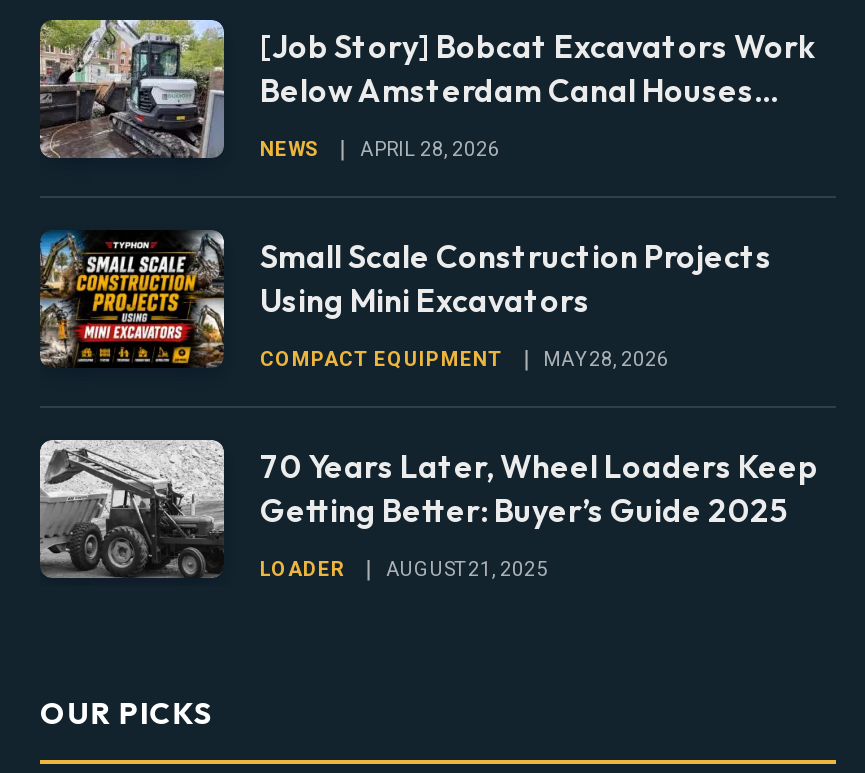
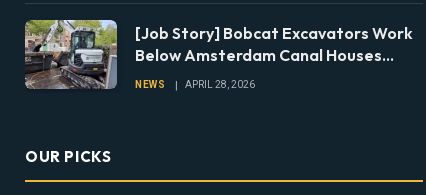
- [image]
- Small Scale Construction Projects
- Using Mini Excavators
- COMPACT EQUIPMENT
- MAY 28, 2026
- 70 Years Later, Wheel Loaders Keep
- Getting Better: Buyer’s Guide 2025
- LOADER
- AUGUST 21, 2025

- [image]
